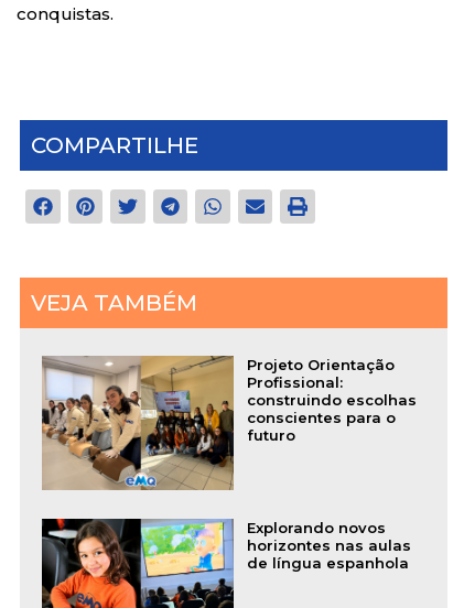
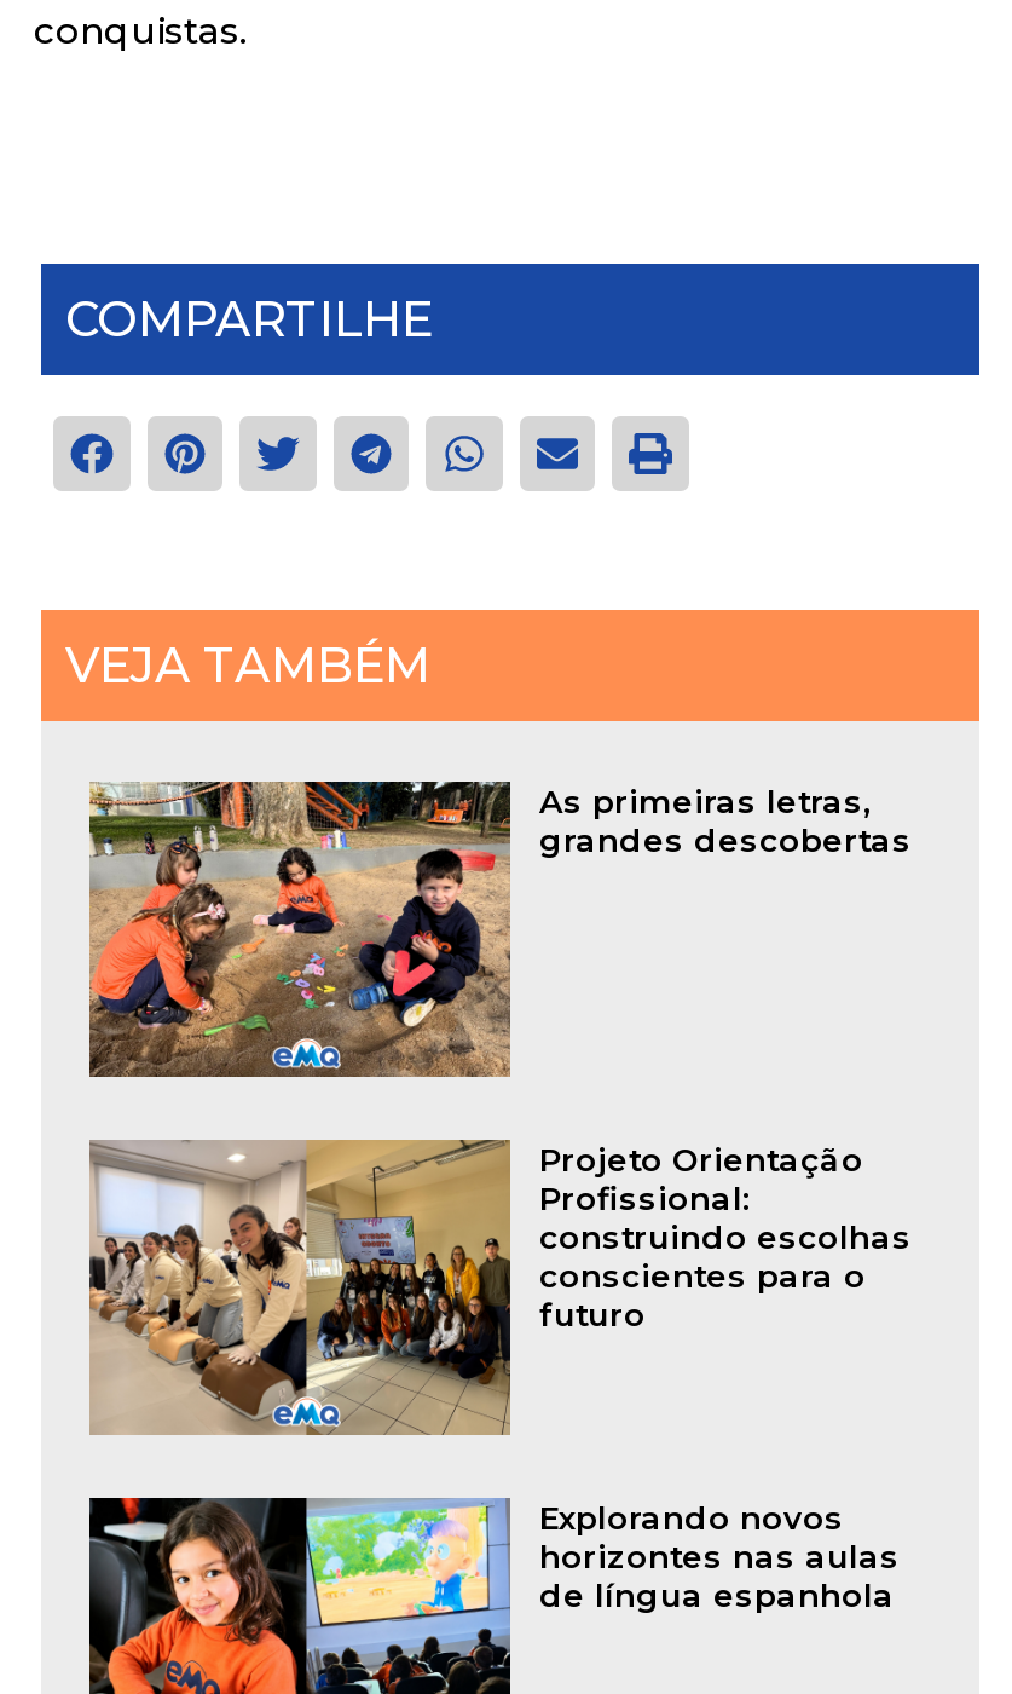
+ [image]
+ As primeiras letras,
+ grandes descobertas
